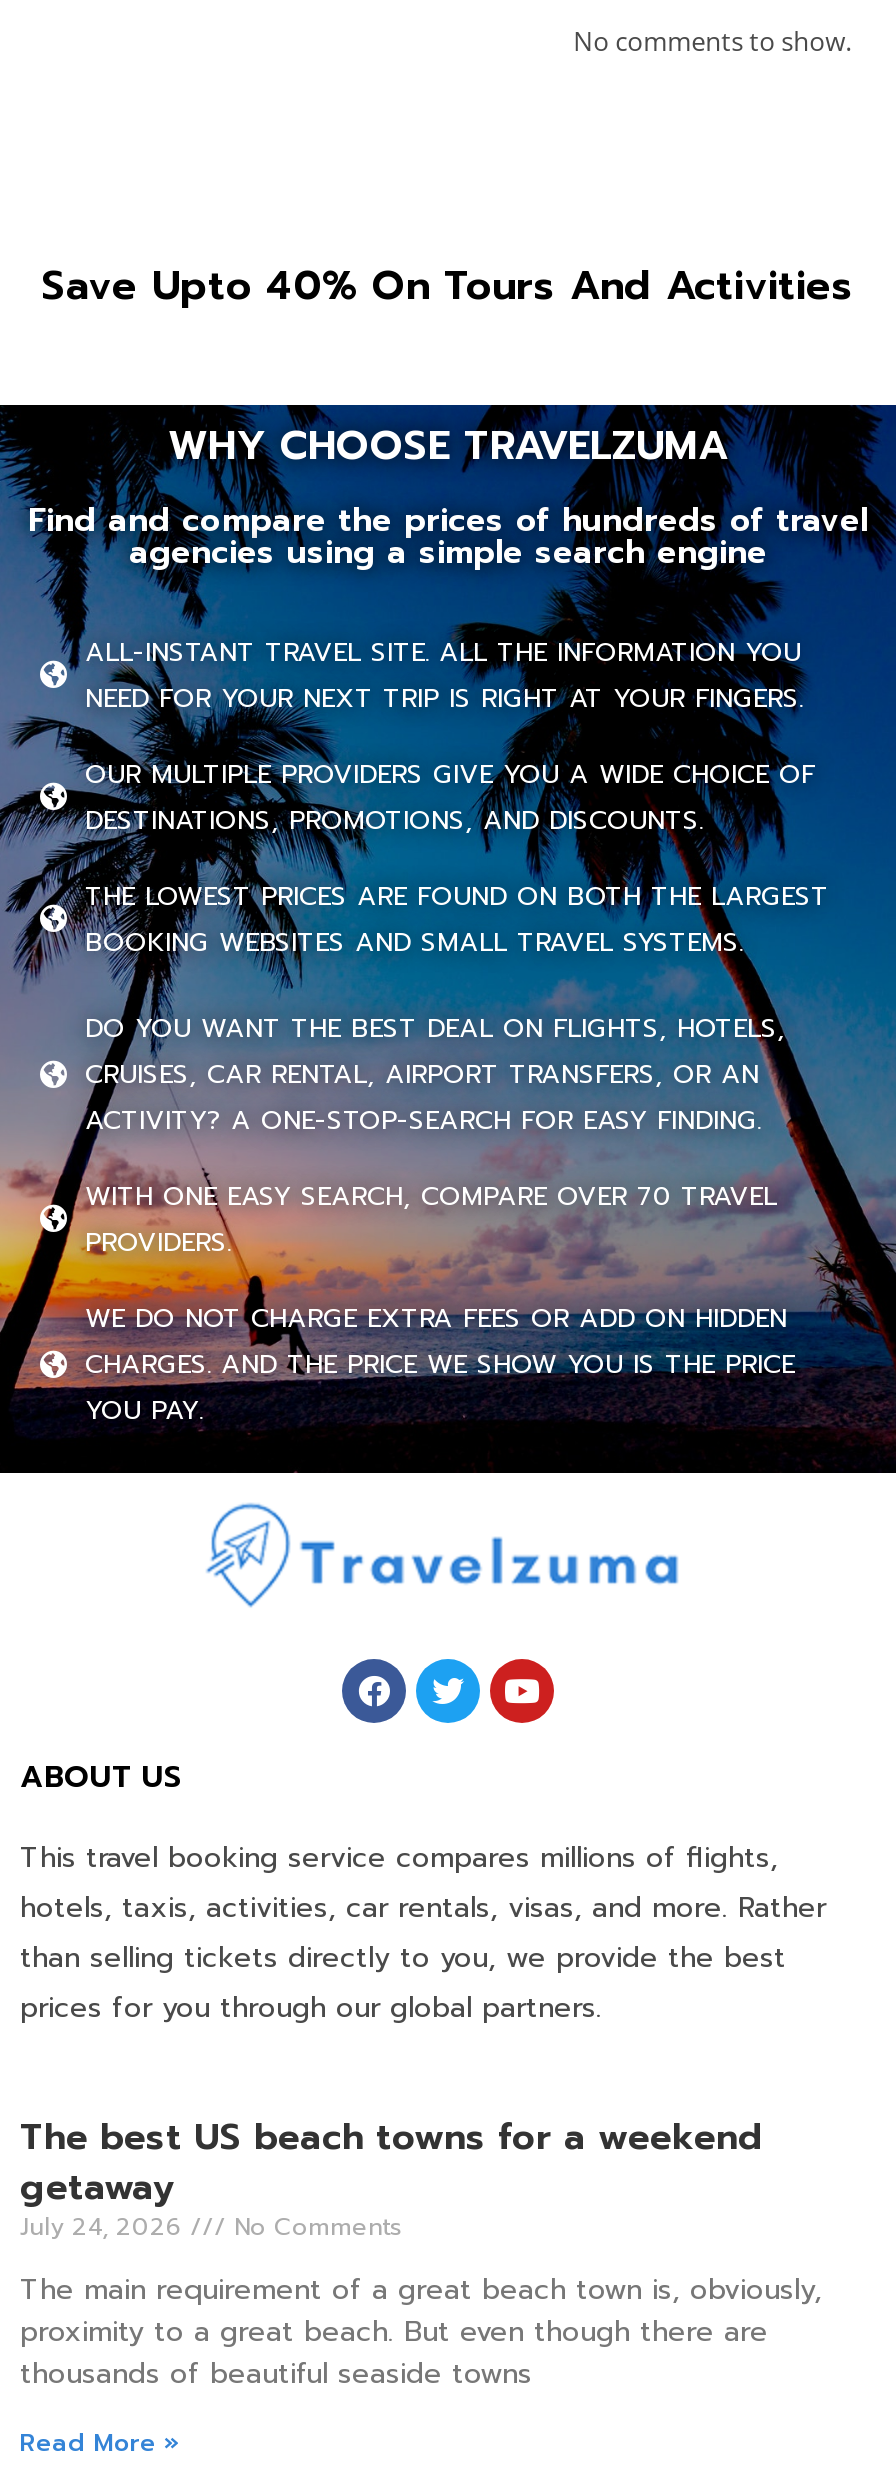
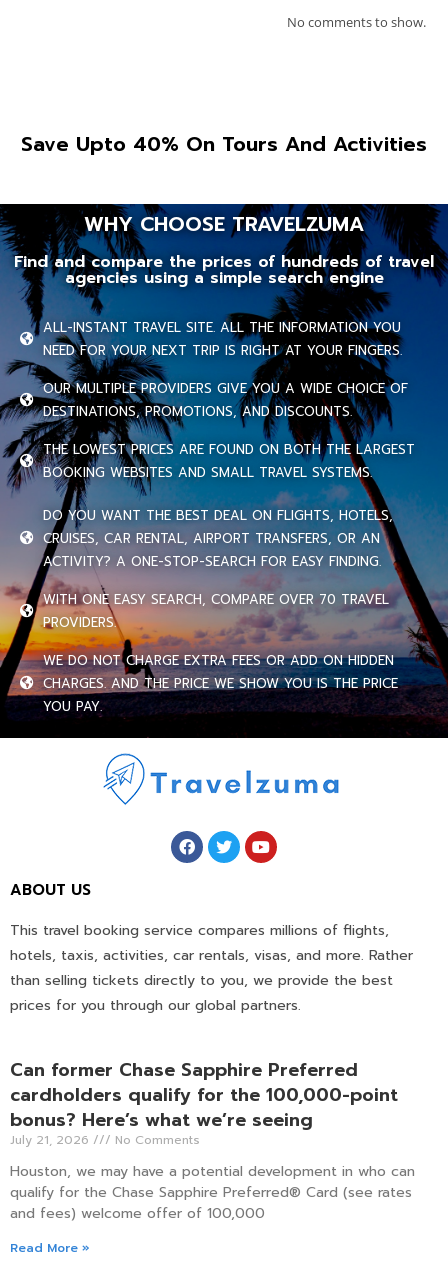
- The best US beach towns for a weekend
- getaway
- July 24, 2026
+ Can former Chase Sapphire Preferred
+ cardholders qualify for the 100,000-point
+ bonus? Here’s what we’re seeing
+ July 21, 2026

- The main requirement of a great beach town is, obviously,
- proximity to a great beach. But even though there are
- thousands of beautiful seaside towns
+ Houston, we may have a potential development in who can
+ qualify for the Chase Sapphire Preferred® Card (see rates
+ and fees) welcome offer of 100,000
